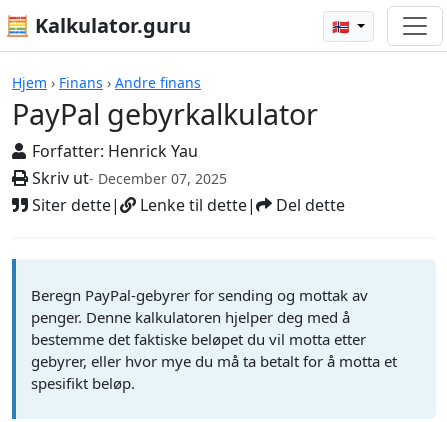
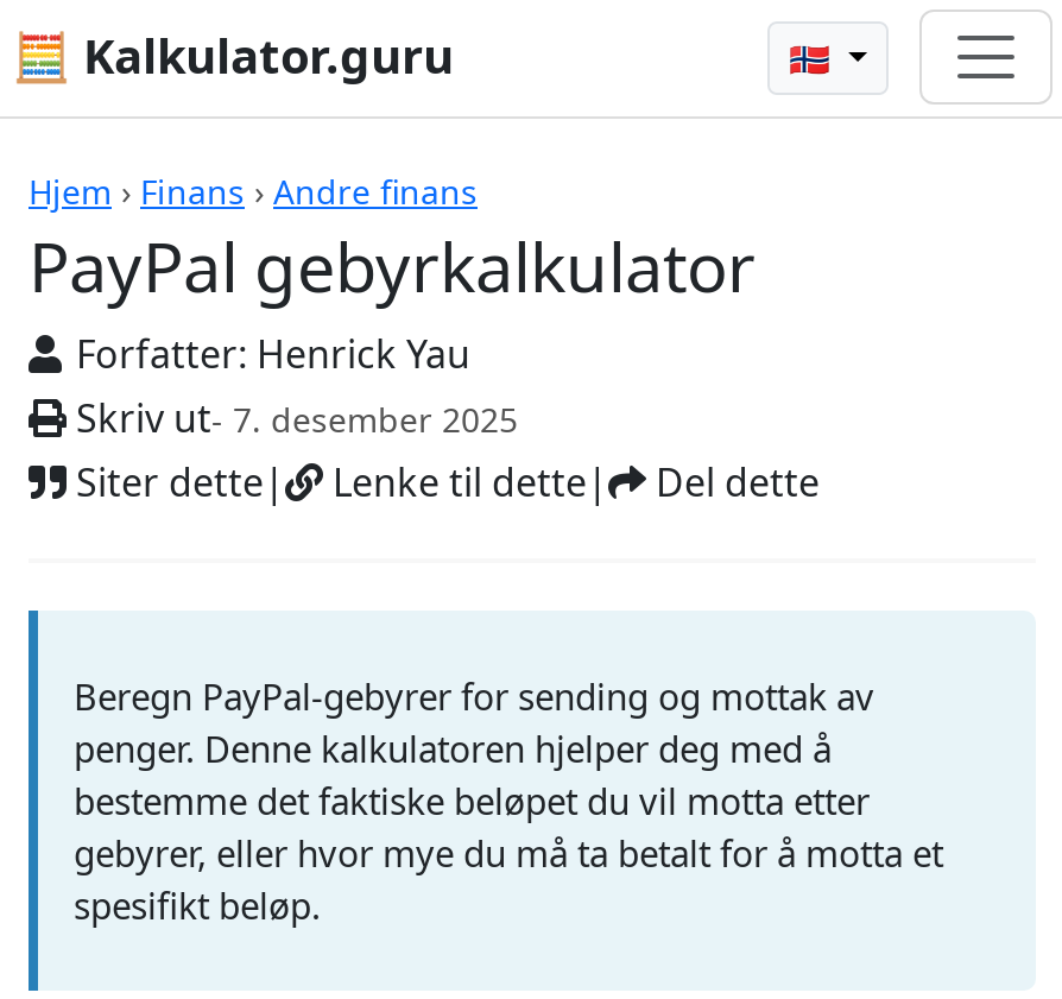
- Skriv ut - December 07, 2025
+ Skriv ut - 7. desember 2025
